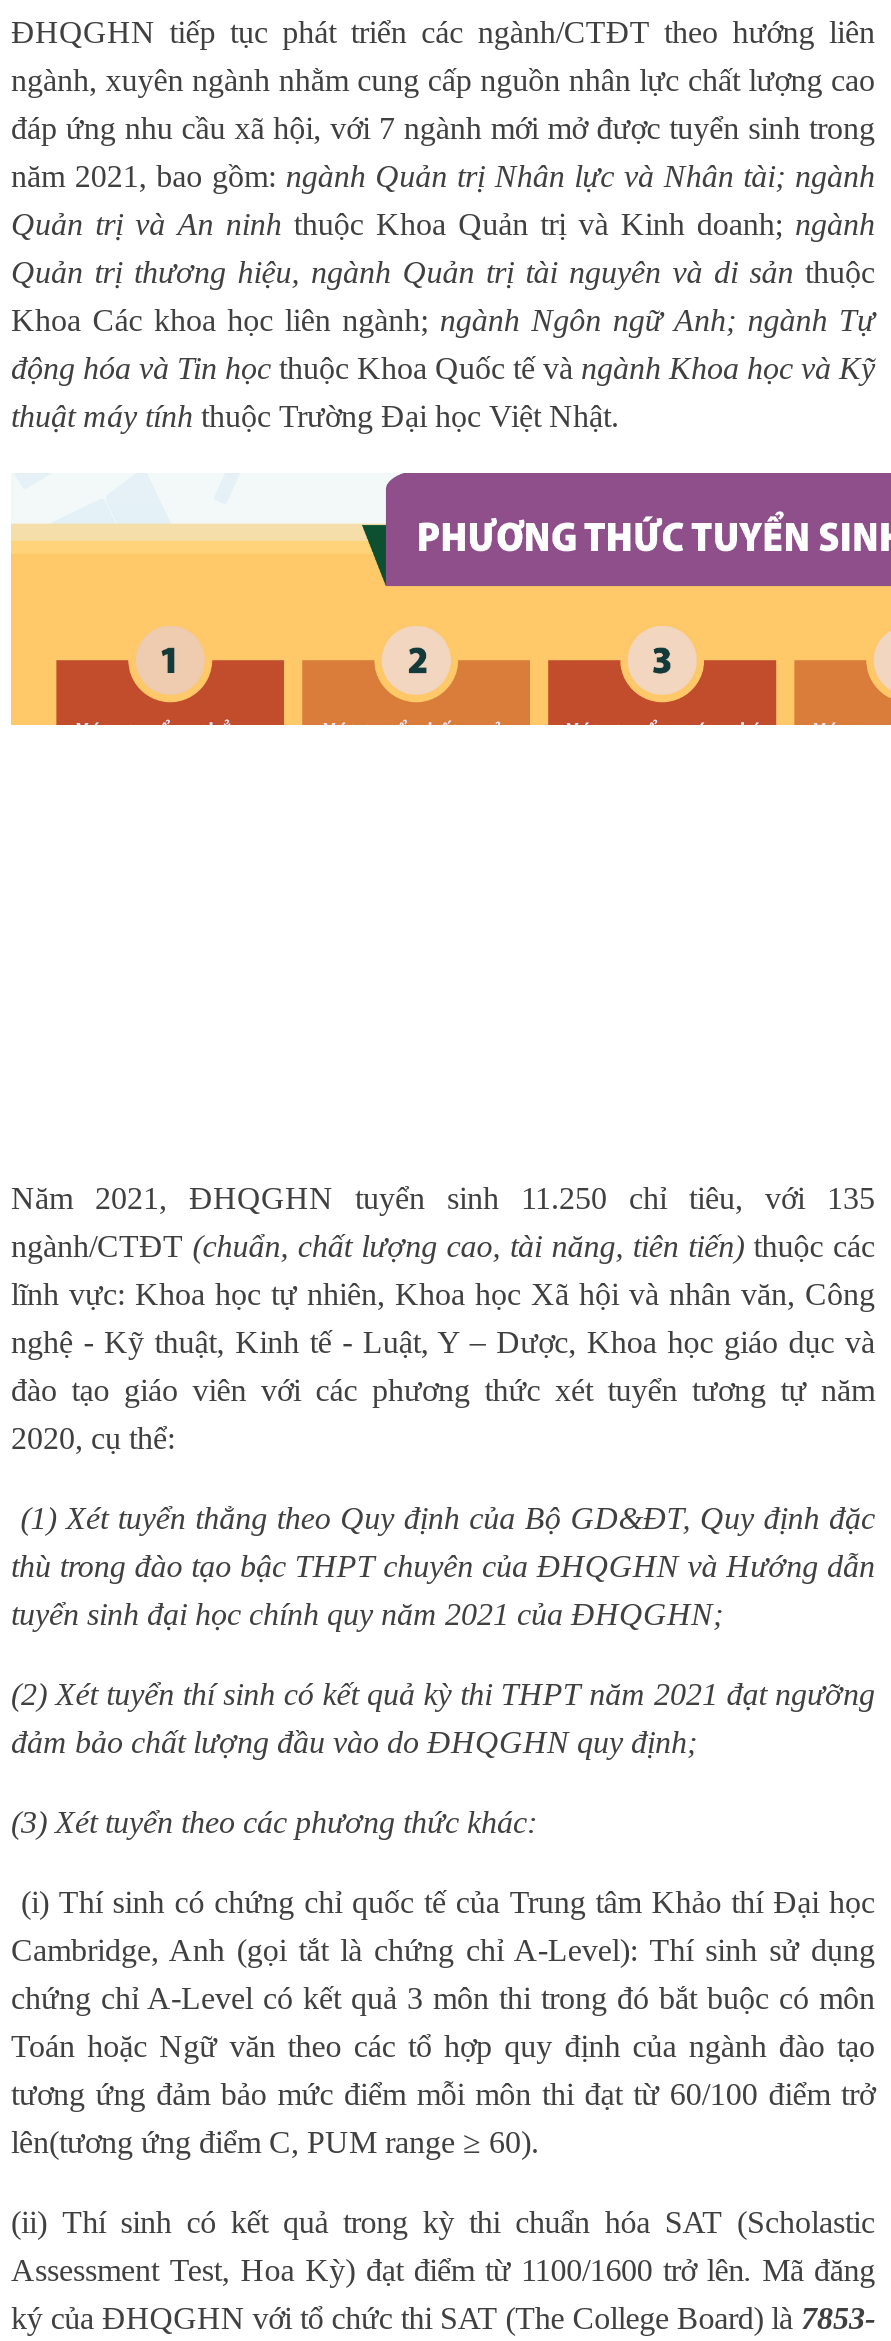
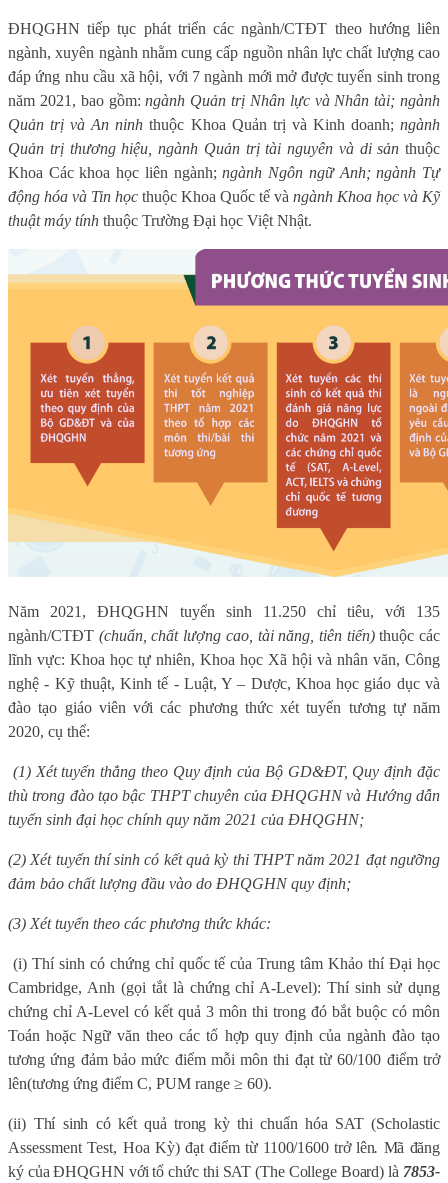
+ [image]
